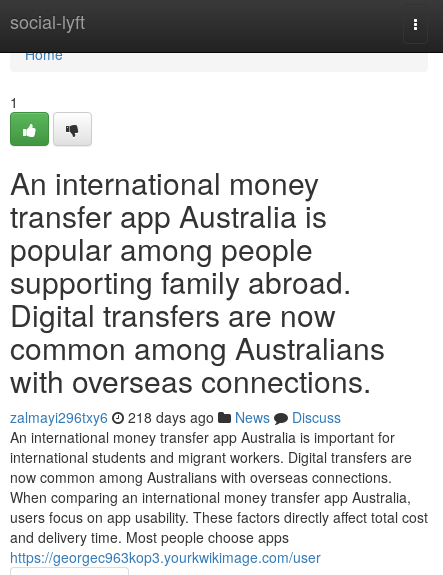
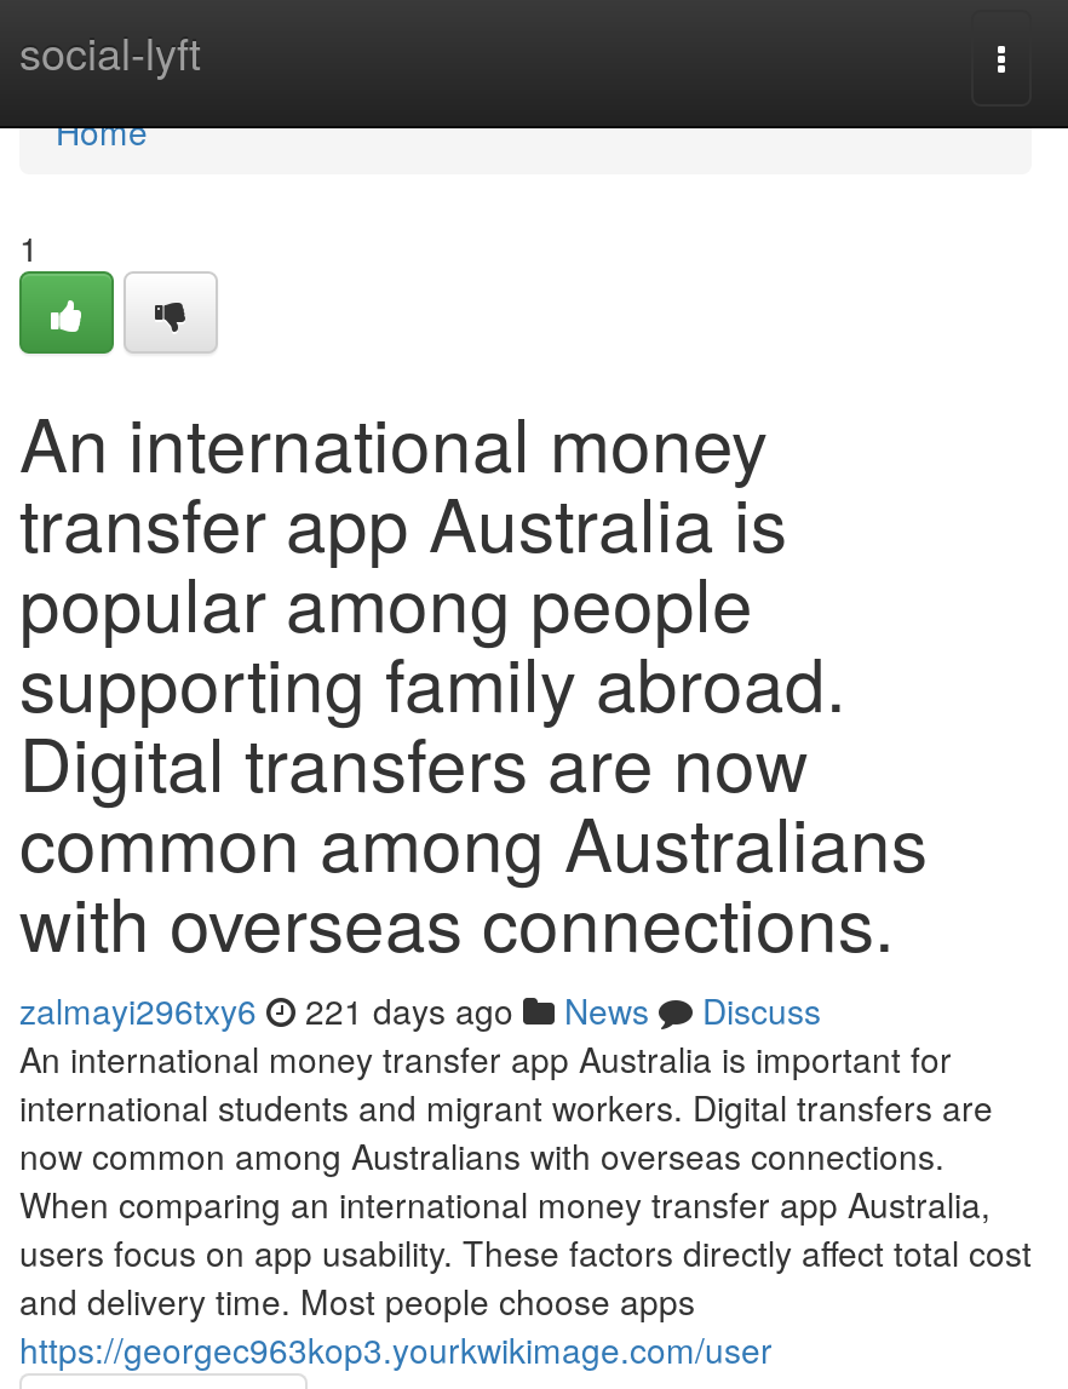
- zalmayi296txy6 218 days ago News Discuss
+ zalmayi296txy6 221 days ago News Discuss
